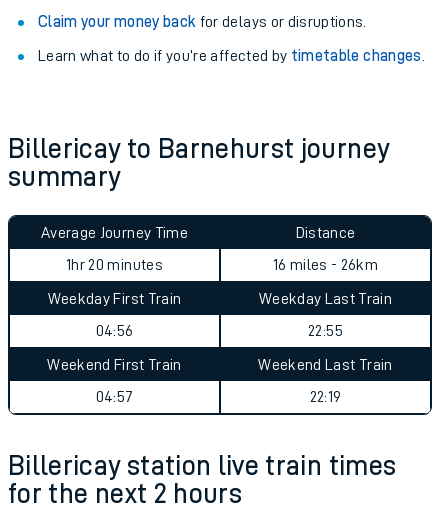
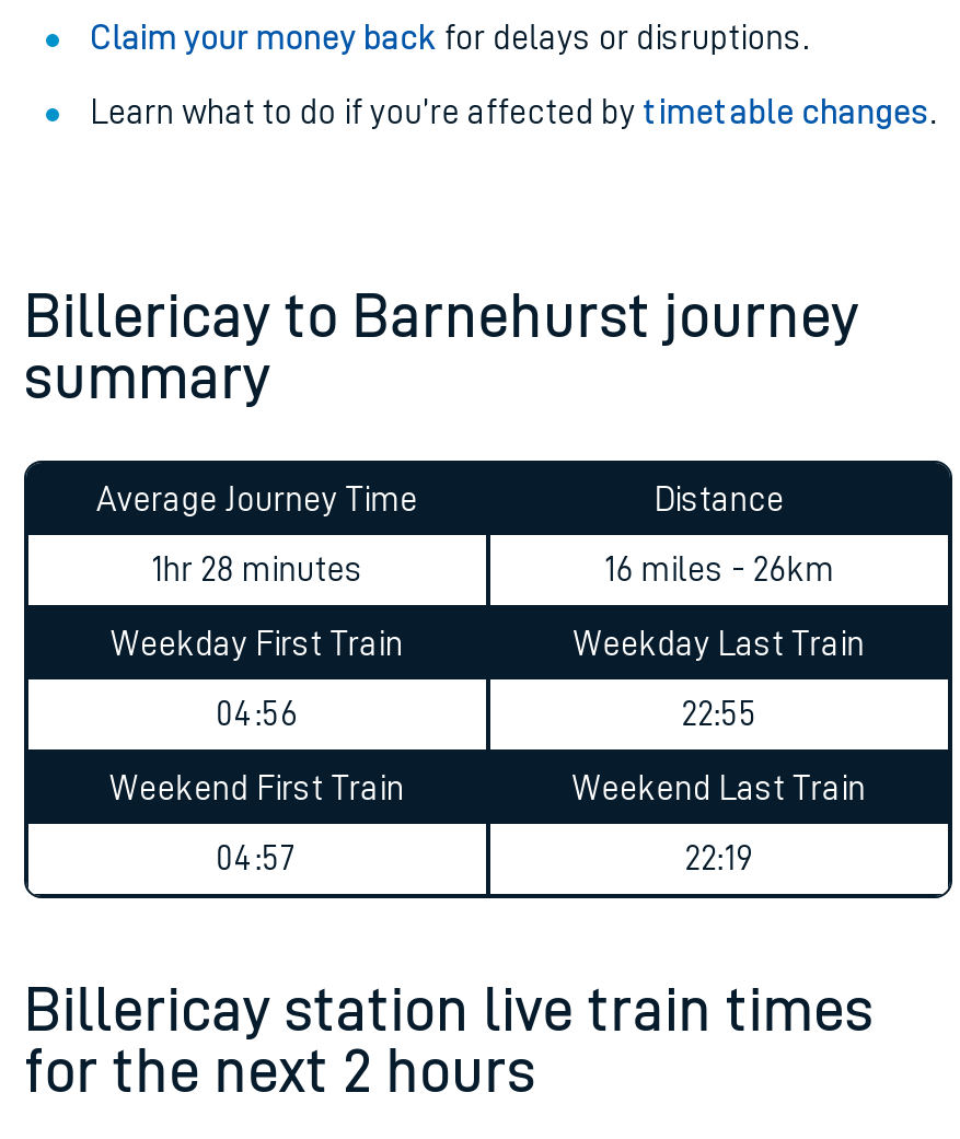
- 1hr 20 minutes
+ 1hr 28 minutes
